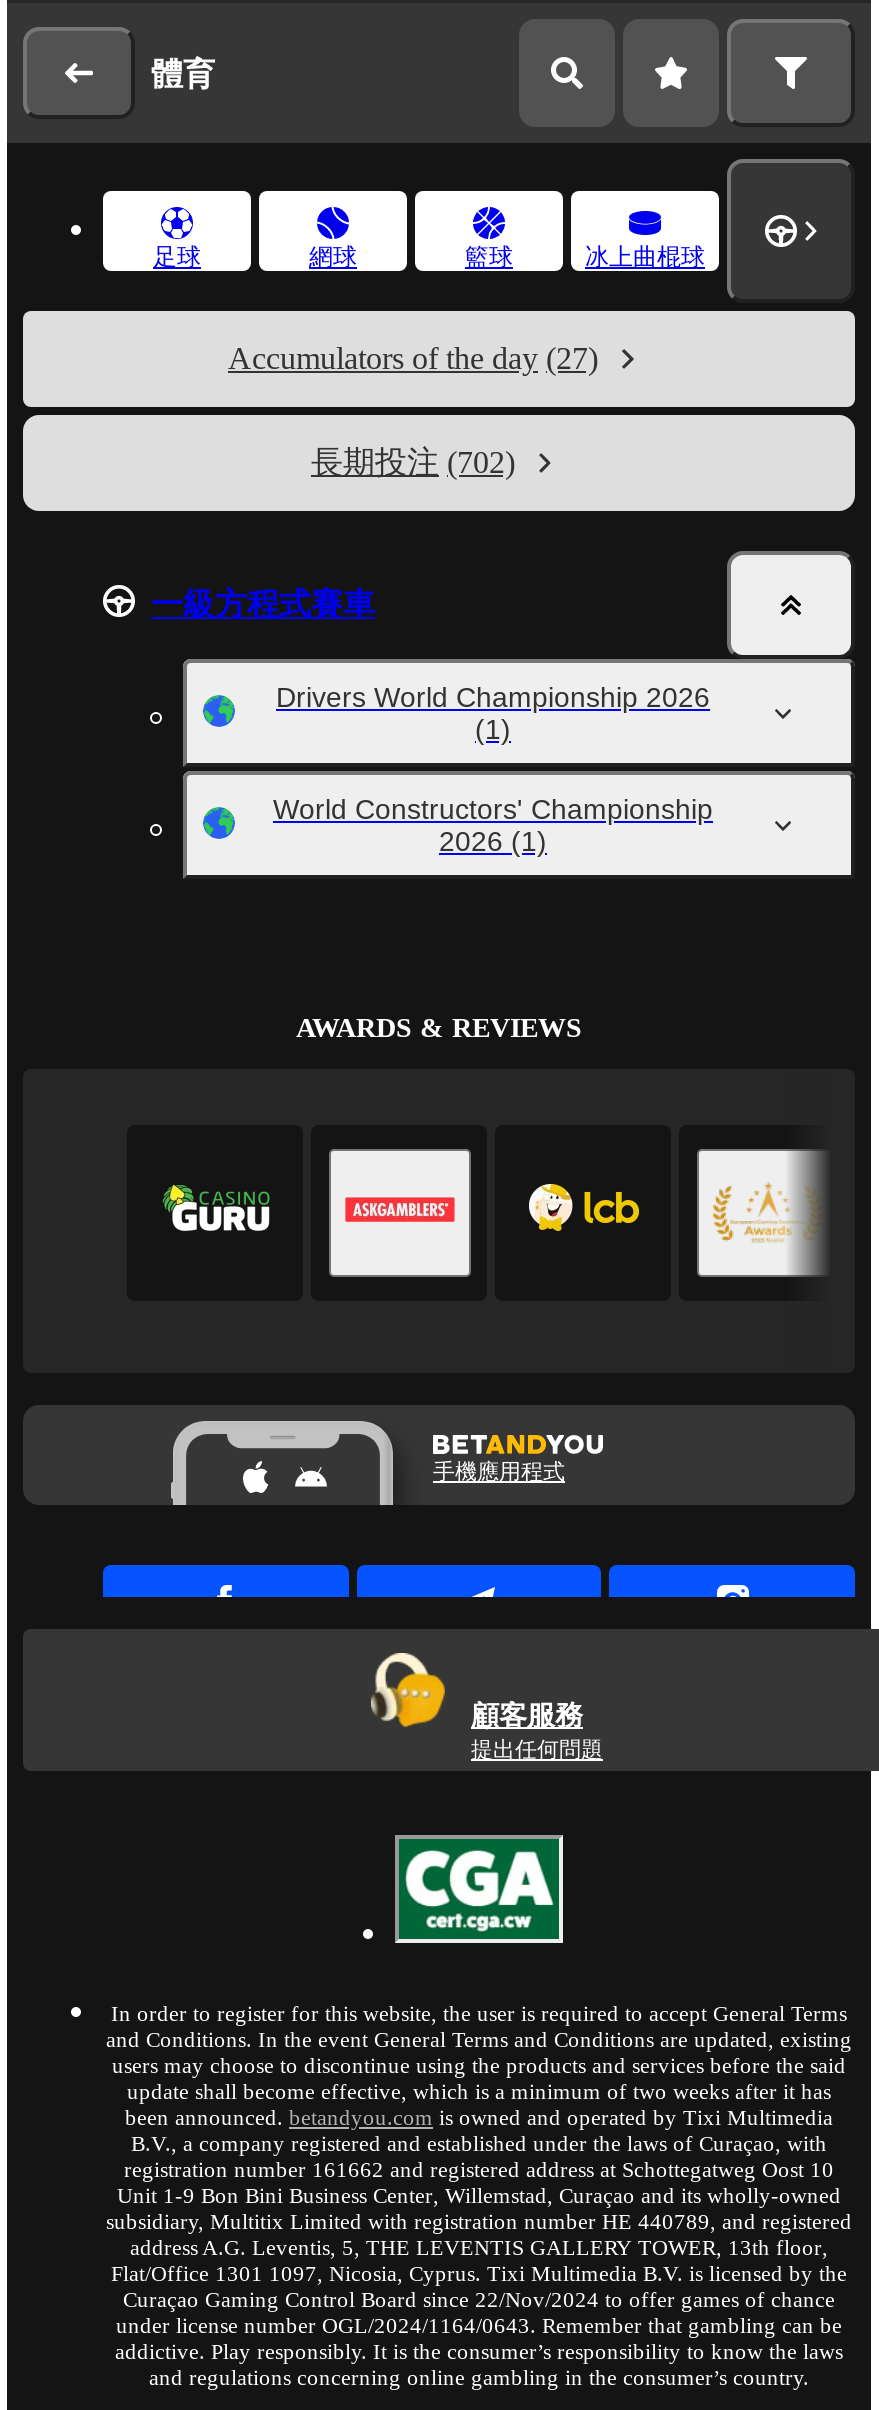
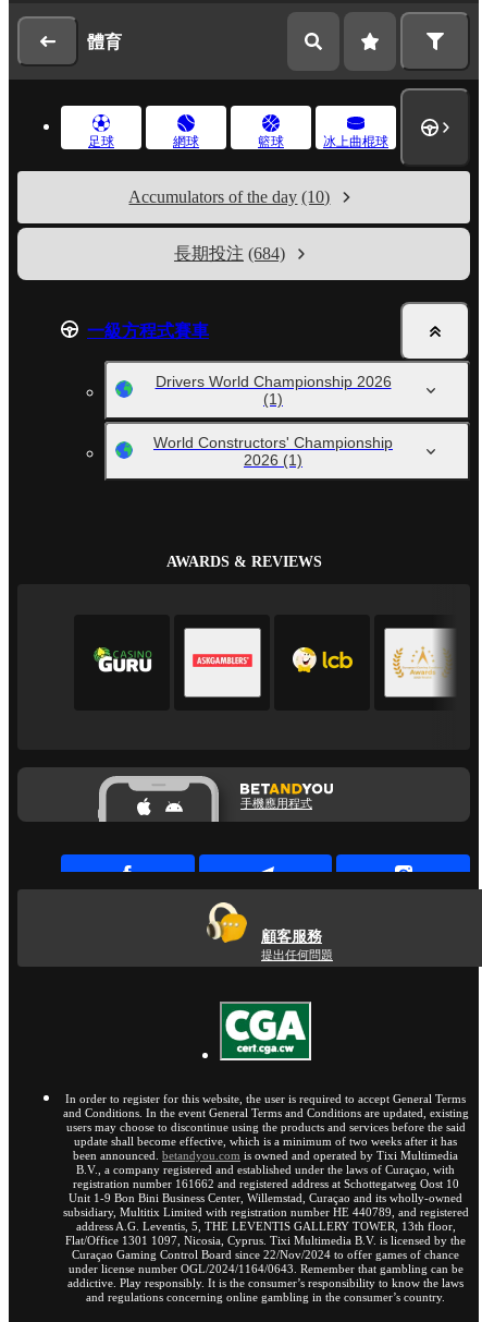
- Accumulators of the day (27)
+ Accumulators of the day (10)

- 長期投注 (702)
+ 長期投注 (684)
